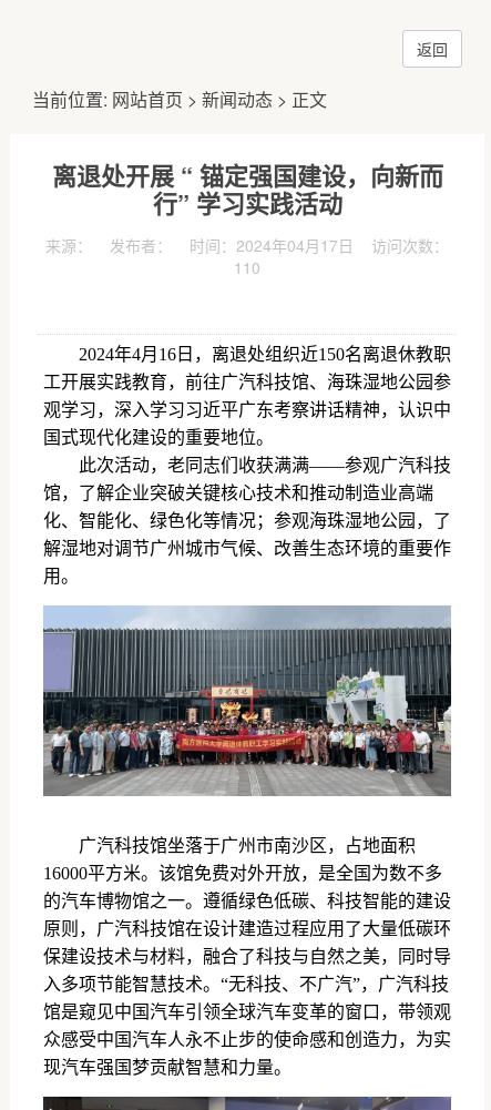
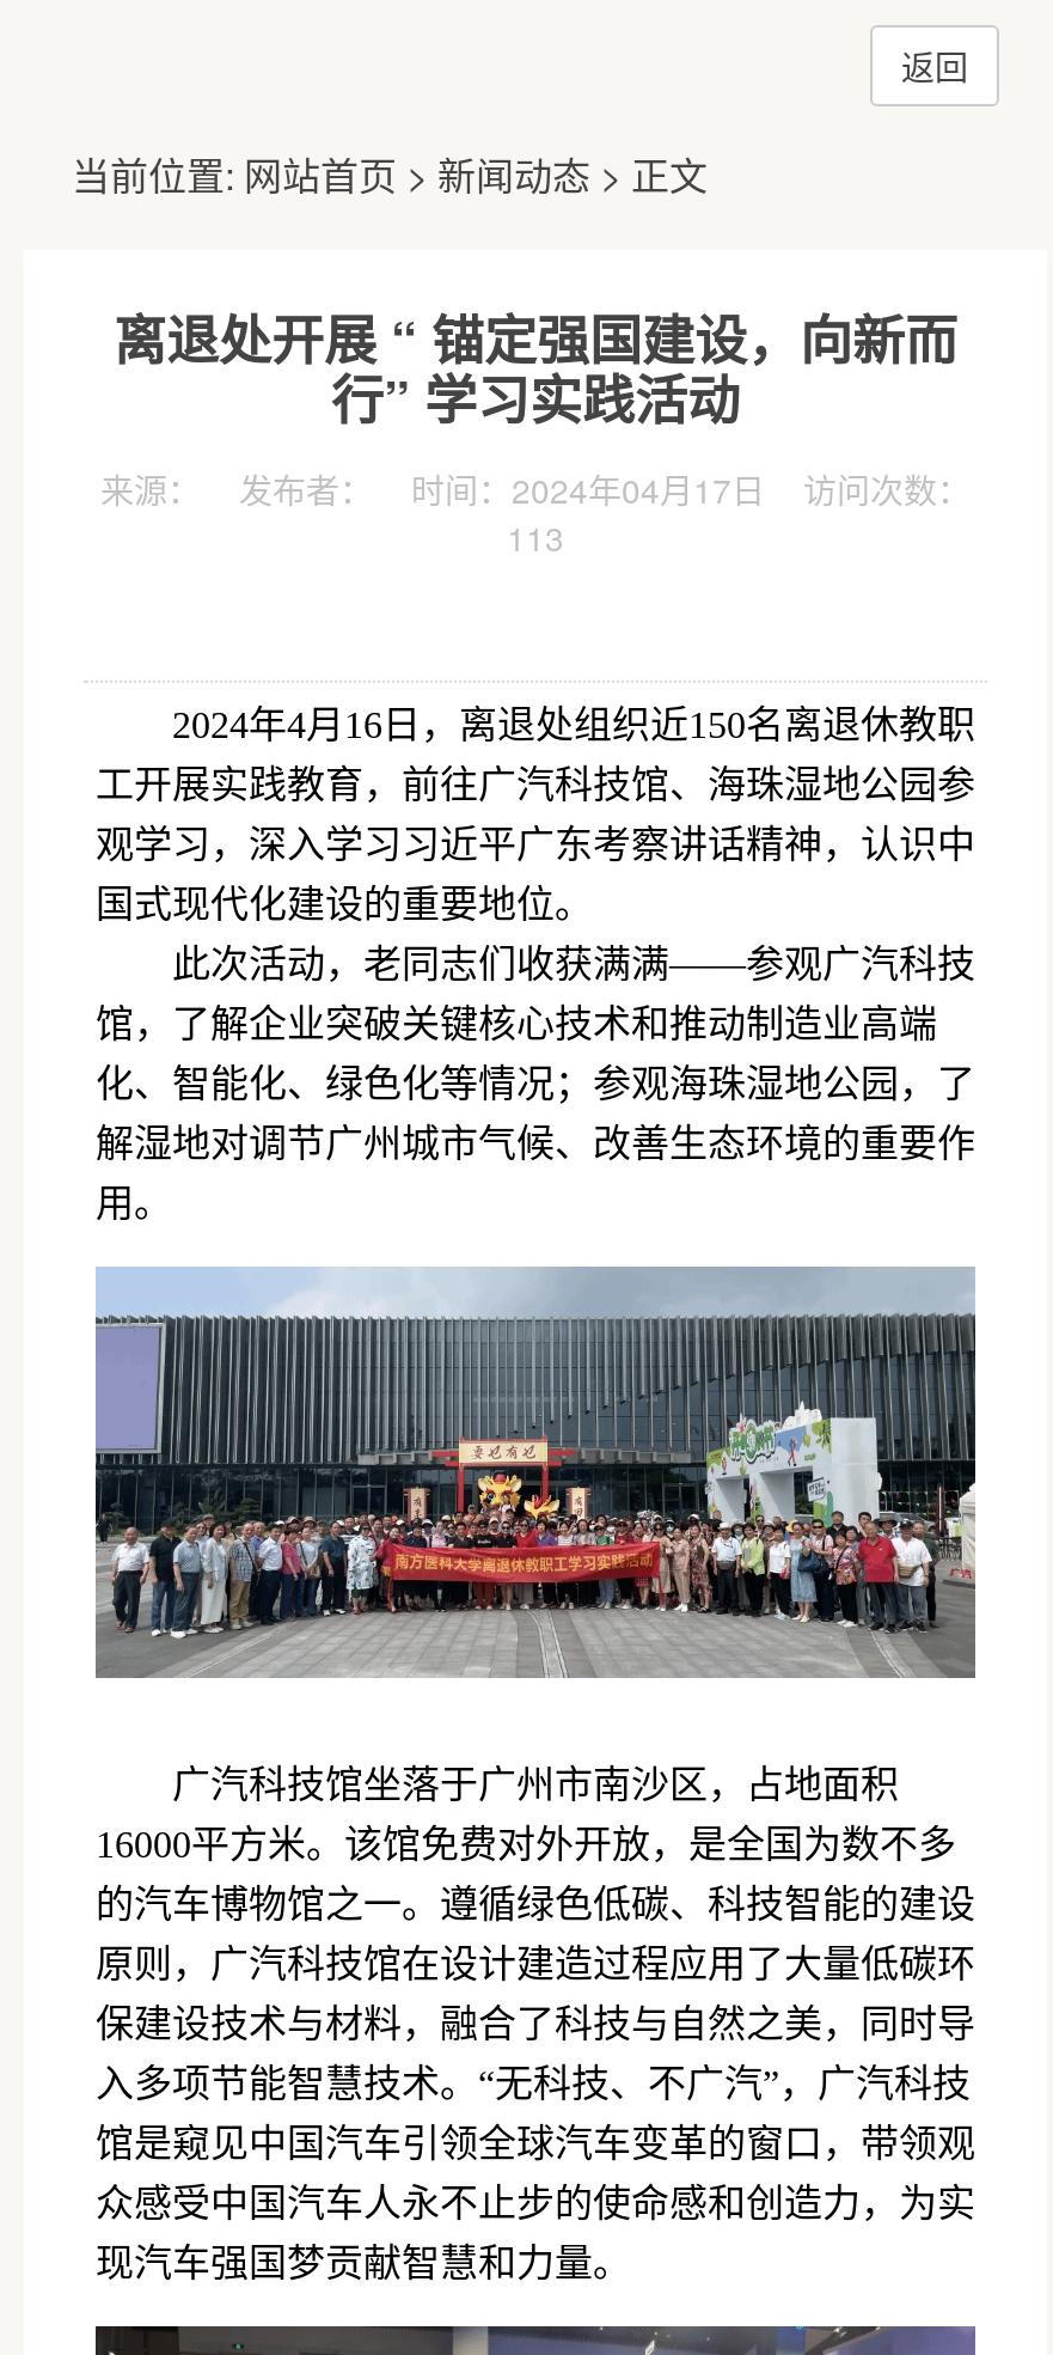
- 110
+ 113
